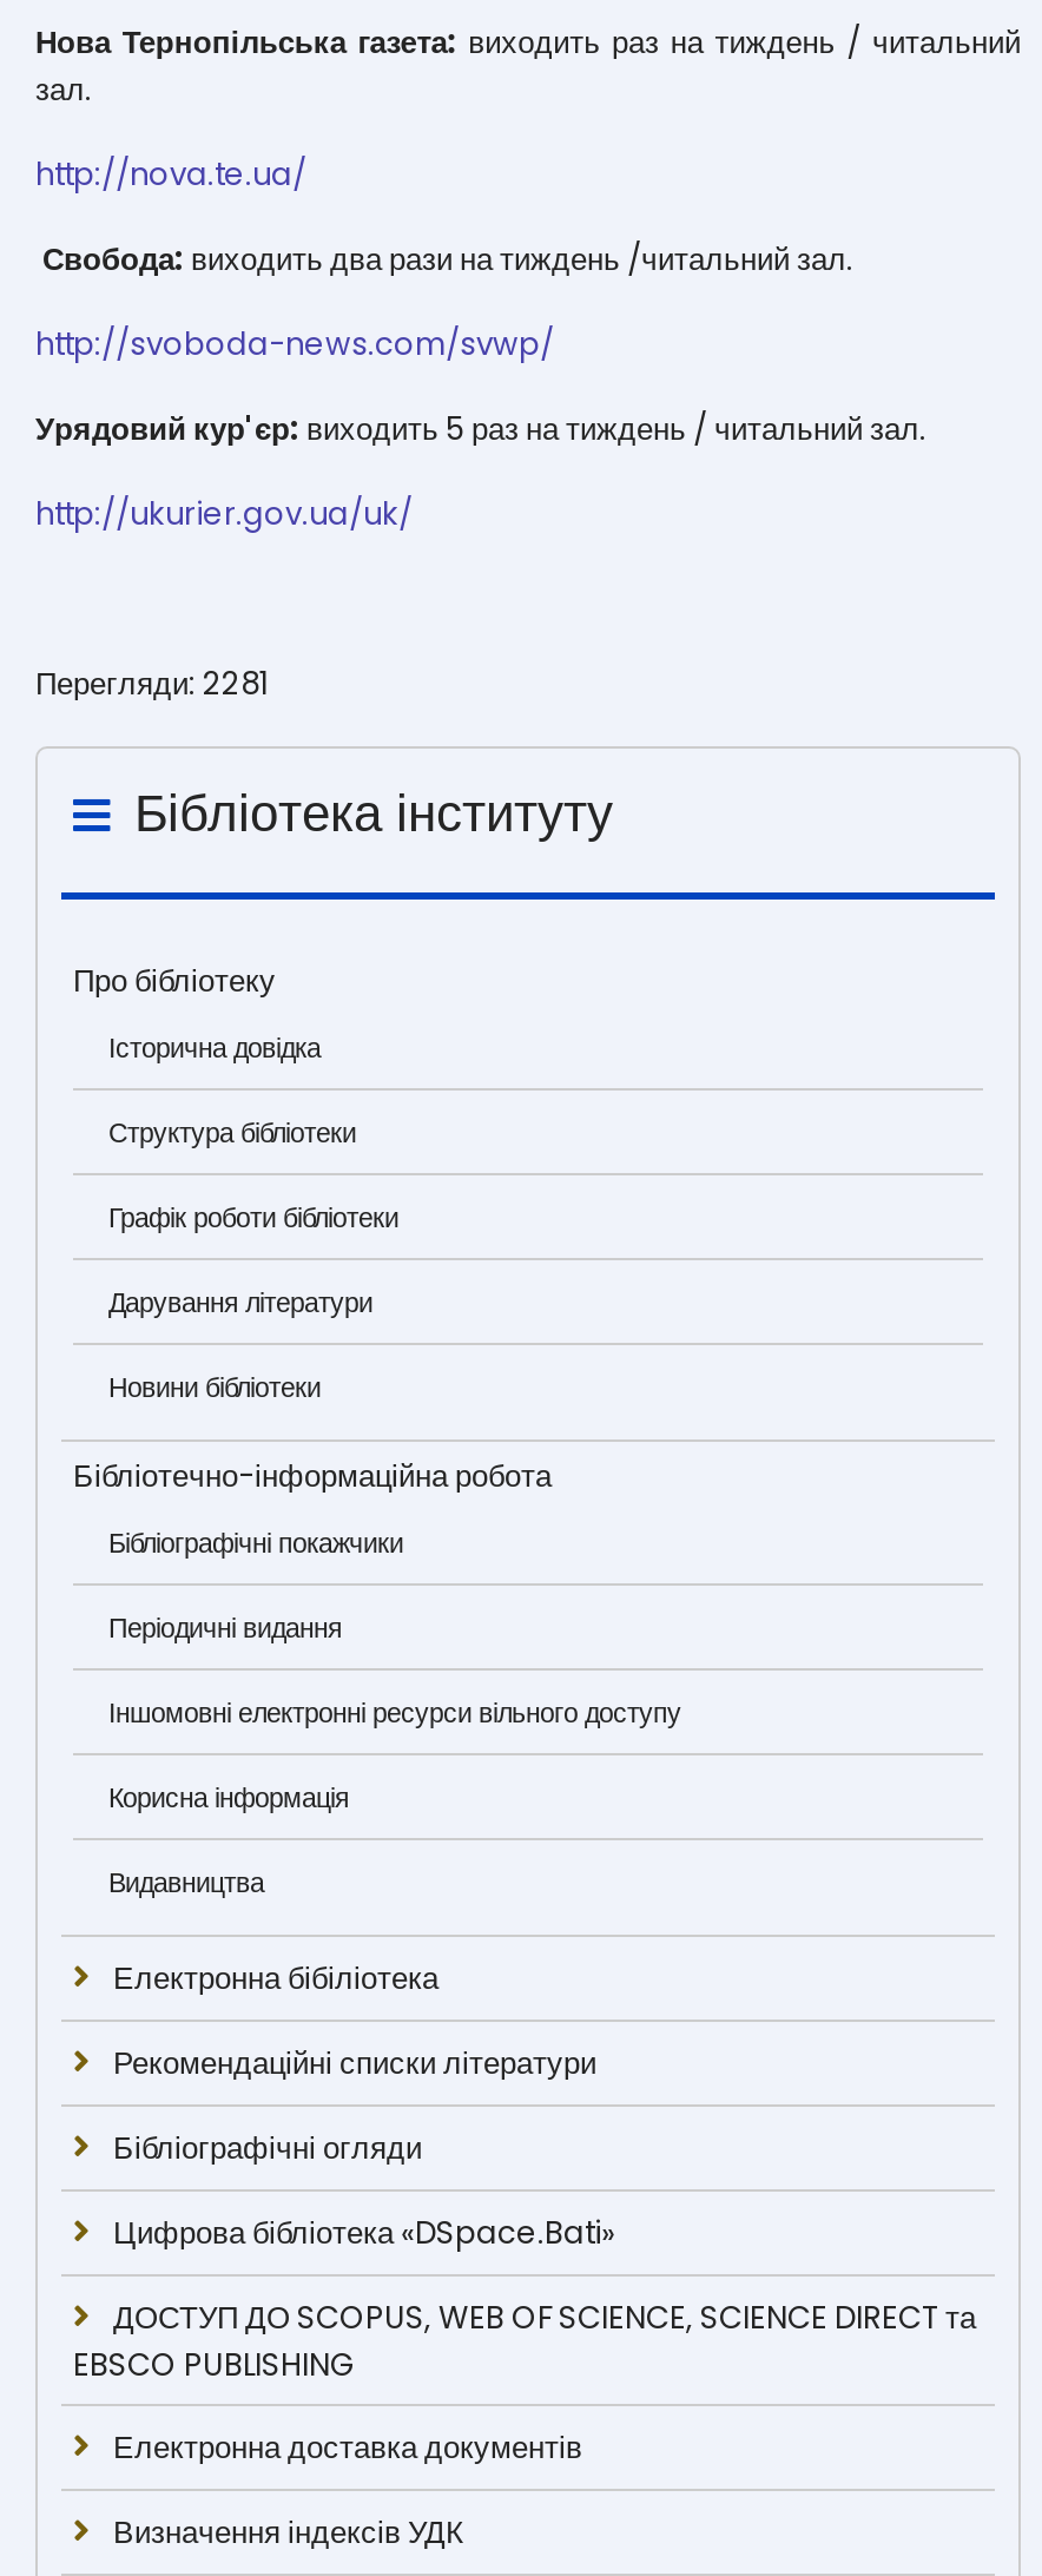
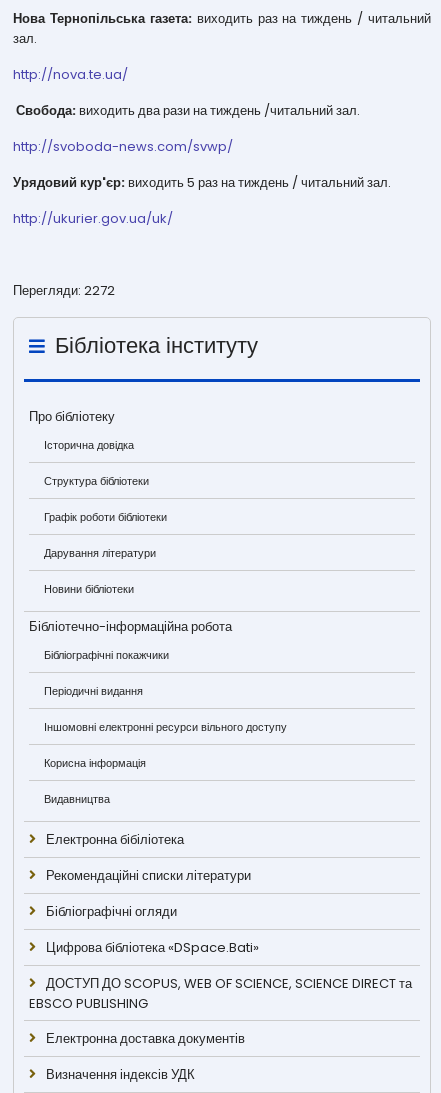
- Перегляди: 2281
+ Перегляди: 2272
